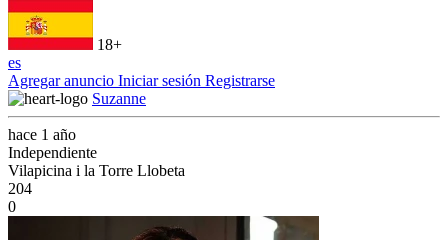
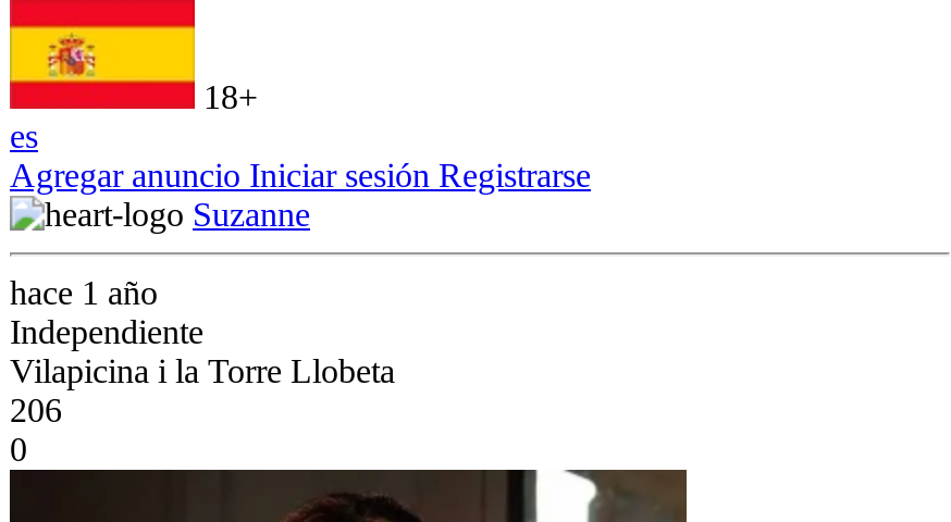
- 204
+ 206
